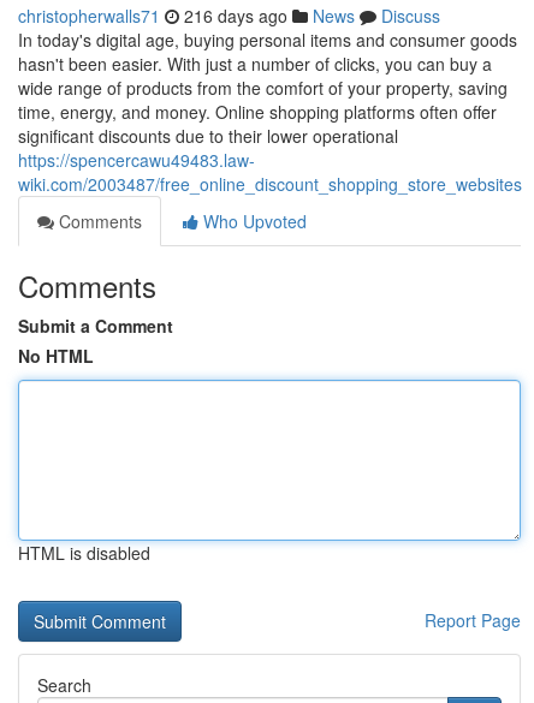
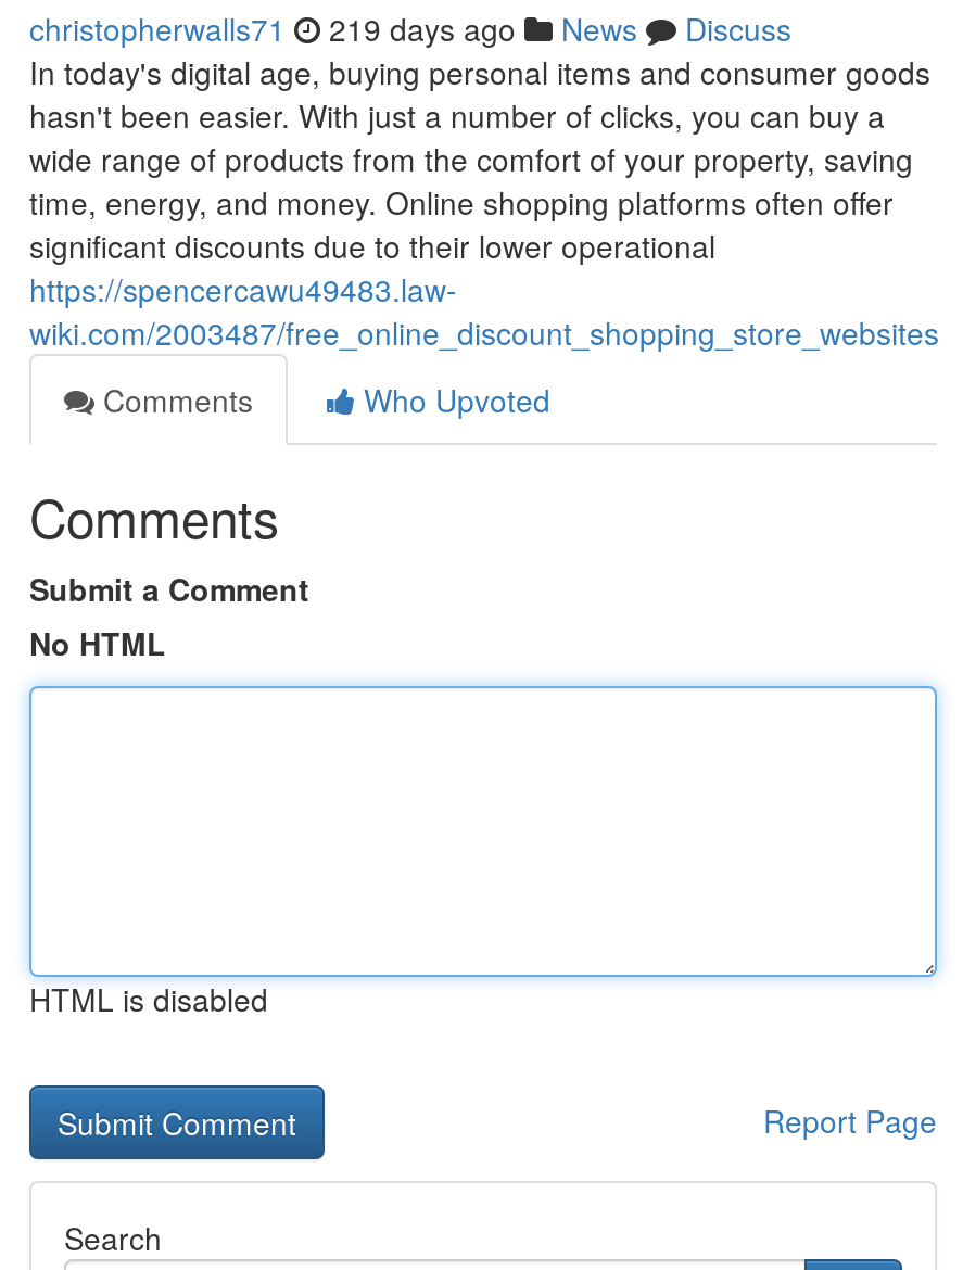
- christopherwalls71 216 days ago News Discuss
+ christopherwalls71 219 days ago News Discuss
